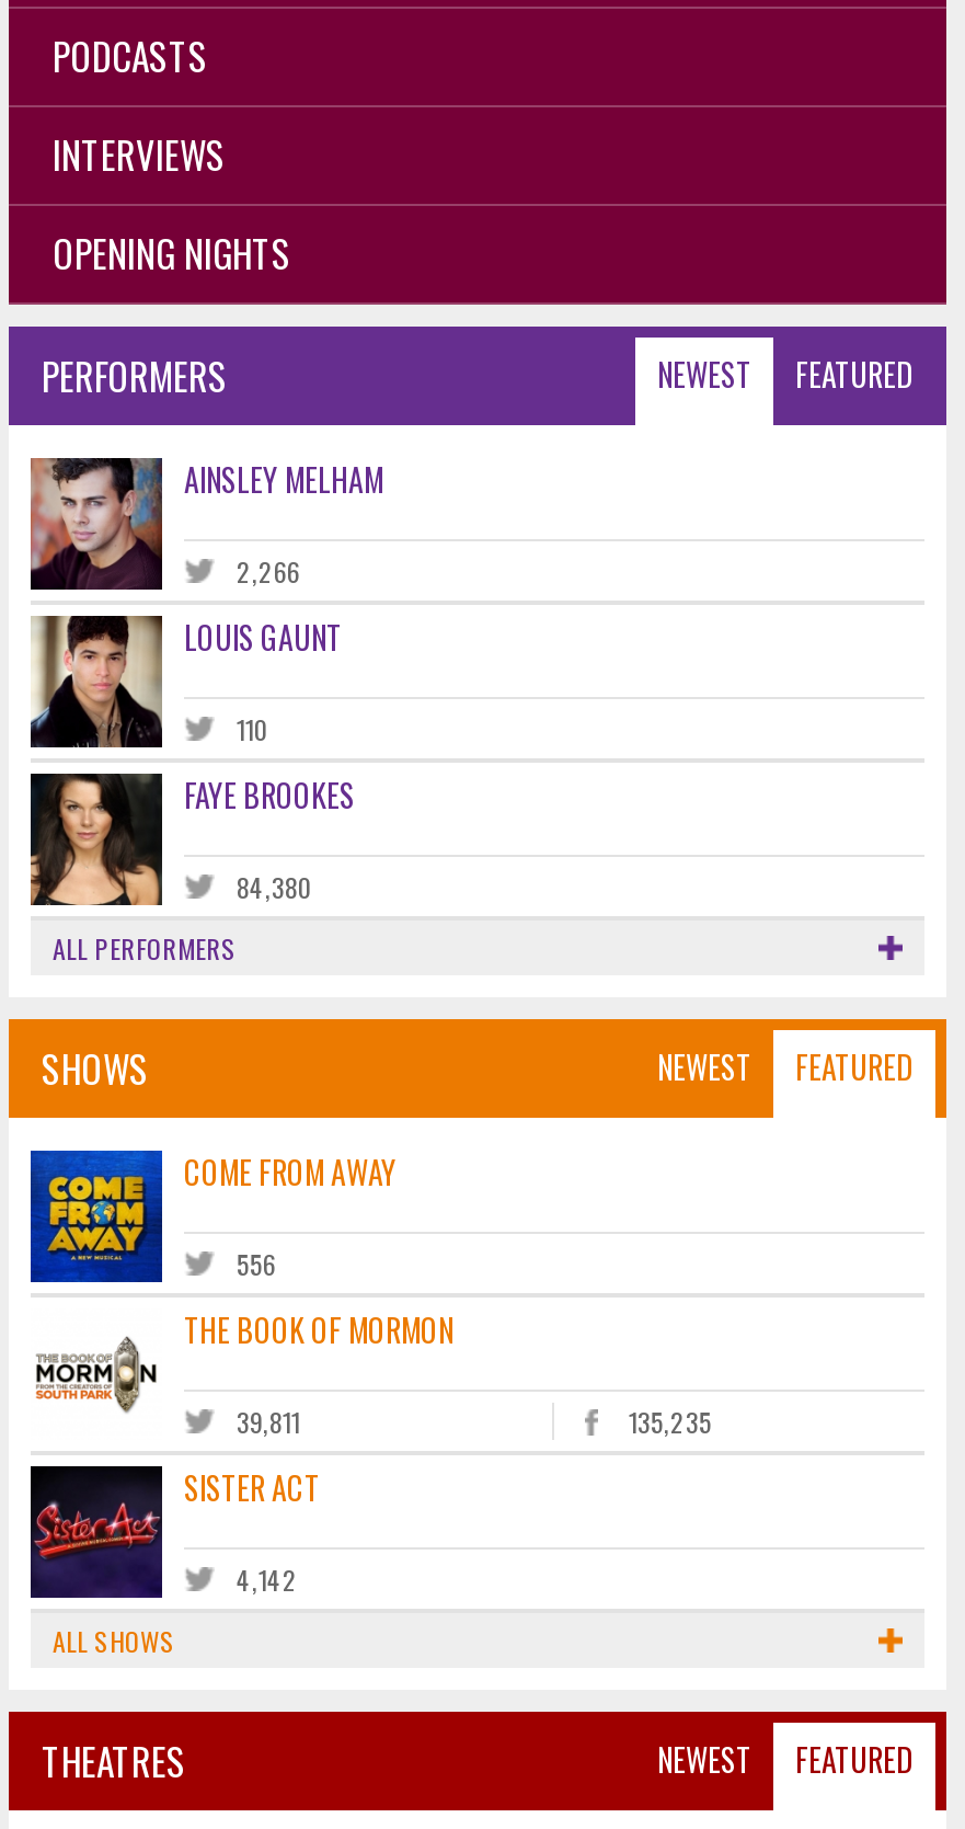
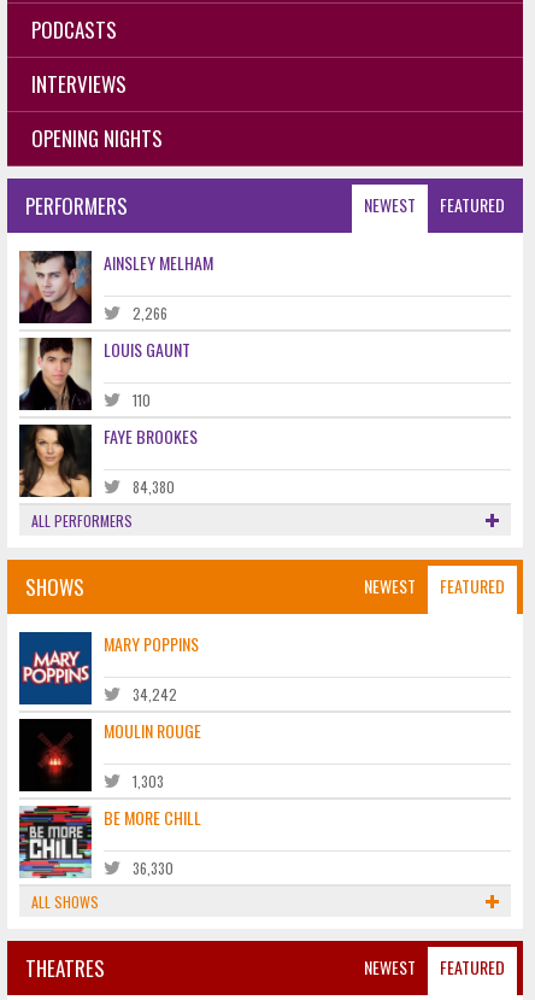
- [image]
- COME FROM AWAY
+ [image]
+ MARY POPPINS

- 556
+ 34,242

- [image]
- THE BOOK OF MORMON
+ [image]
+ MOULIN ROUGE

- 39,811
- 135,235
+ 1,303

- [image]
- SISTER ACT
+ [image]
+ BE MORE CHILL

- 4,142
+ 36,330
